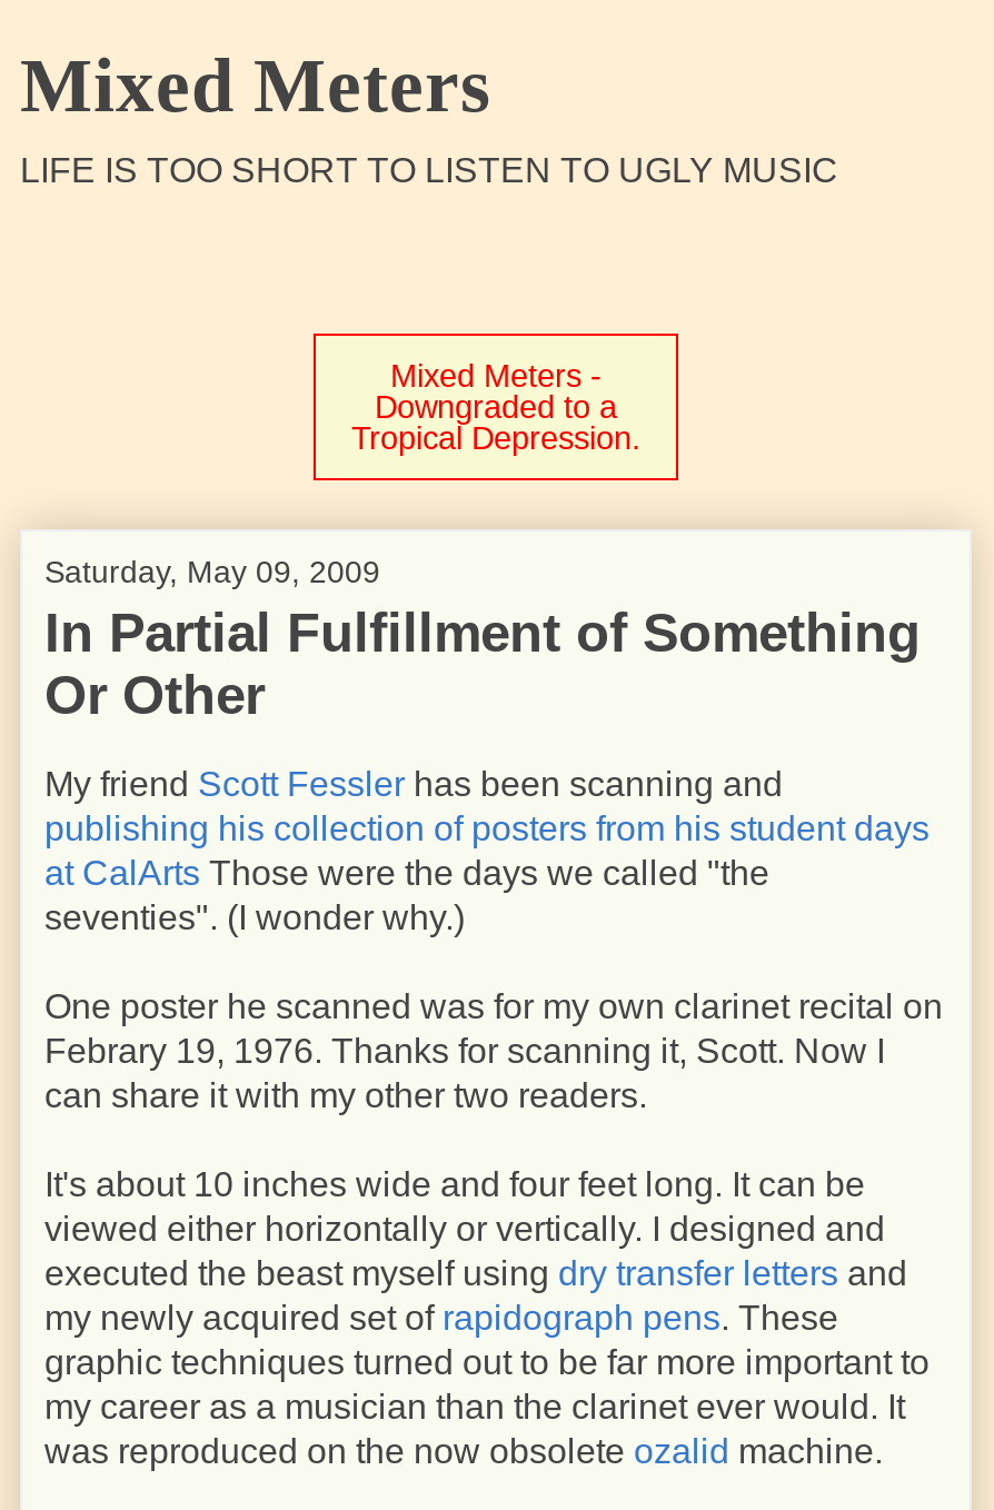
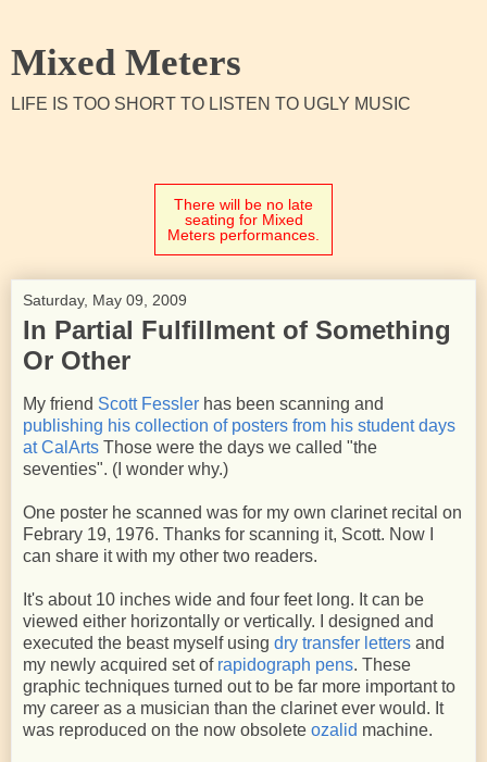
- Mixed Meters -
- Downgraded to a
- Tropical Depression.
+ There will be no late
+ seating for Mixed
+ Meters performances.
